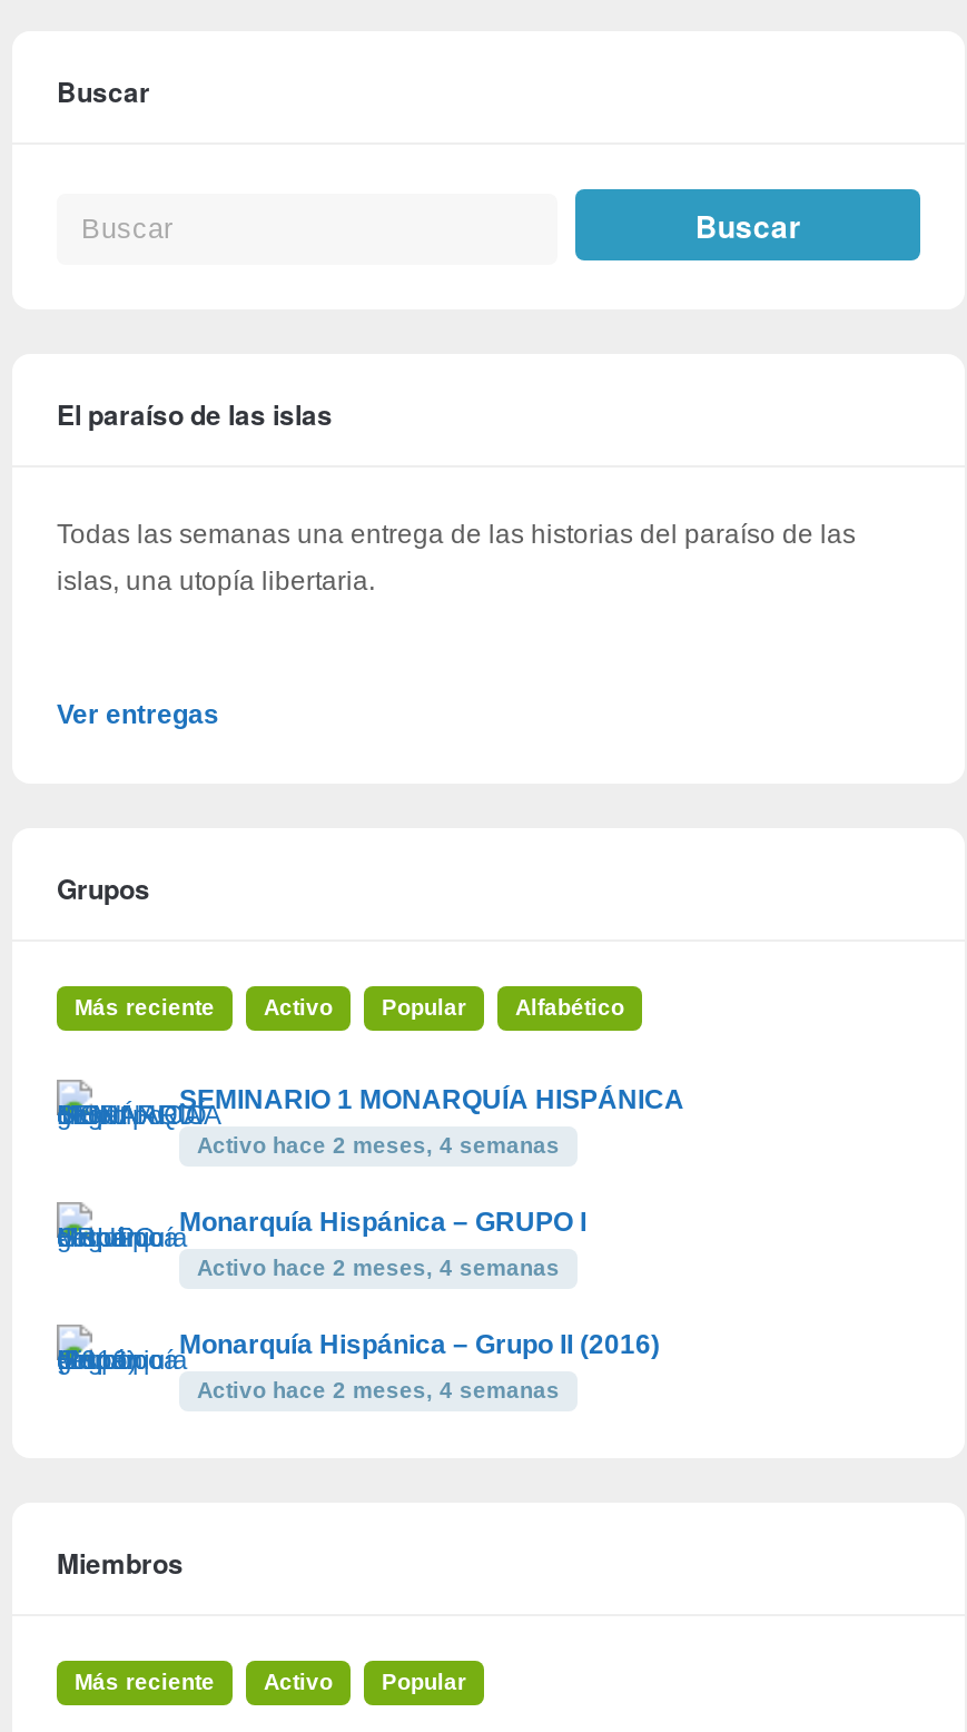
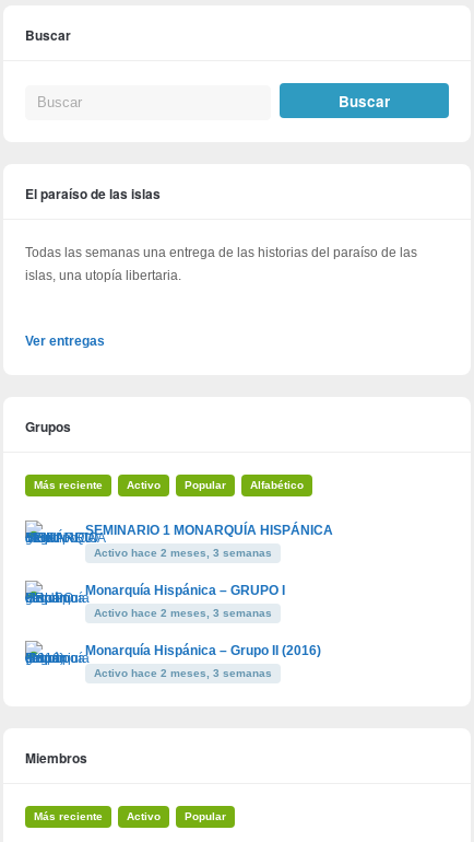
- Activo hace 2 meses, 4 semanas
+ Activo hace 2 meses, 3 semanas

- Activo hace 2 meses, 4 semanas
+ Activo hace 2 meses, 3 semanas

- Activo hace 2 meses, 4 semanas
+ Activo hace 2 meses, 3 semanas
